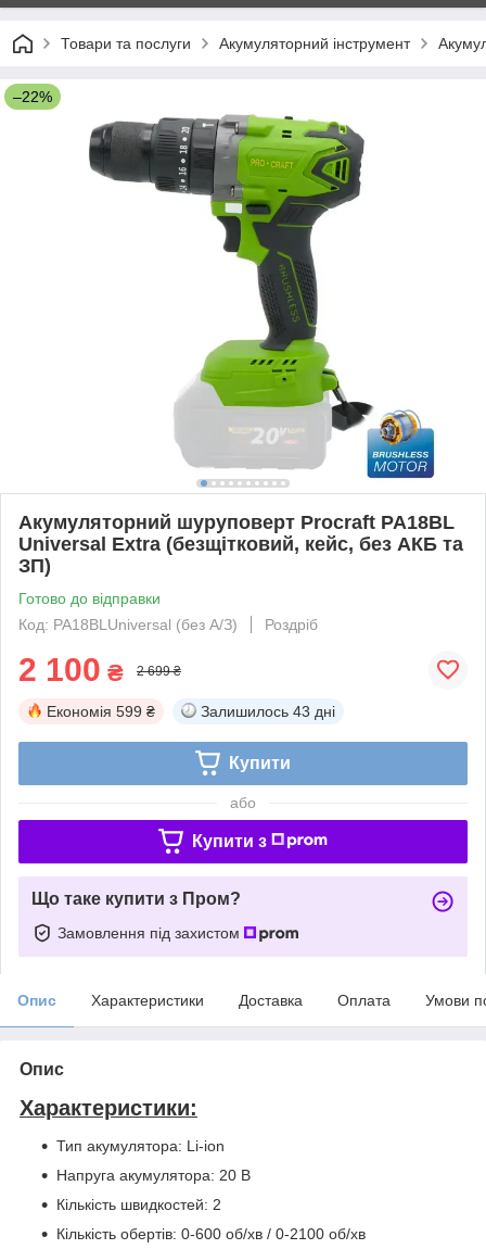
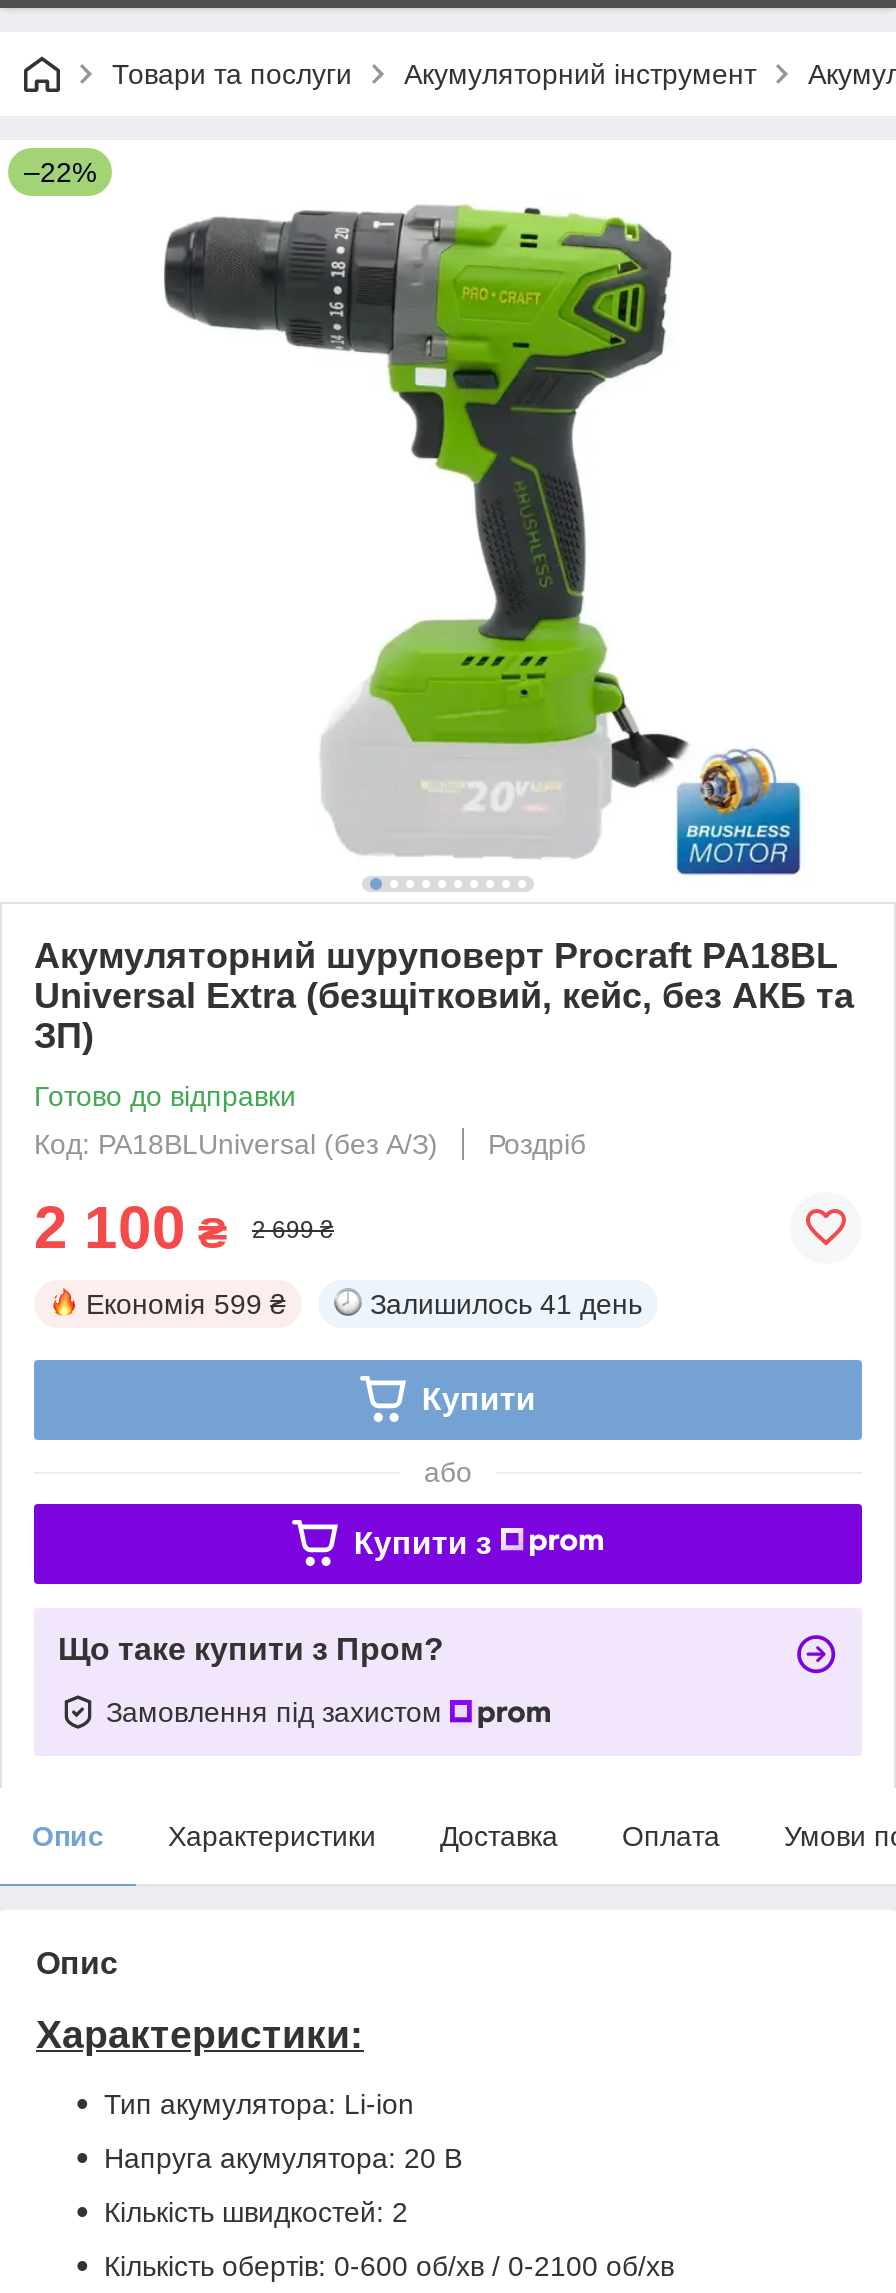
- Залишилось 43 дні
+ Залишилось 41 день
